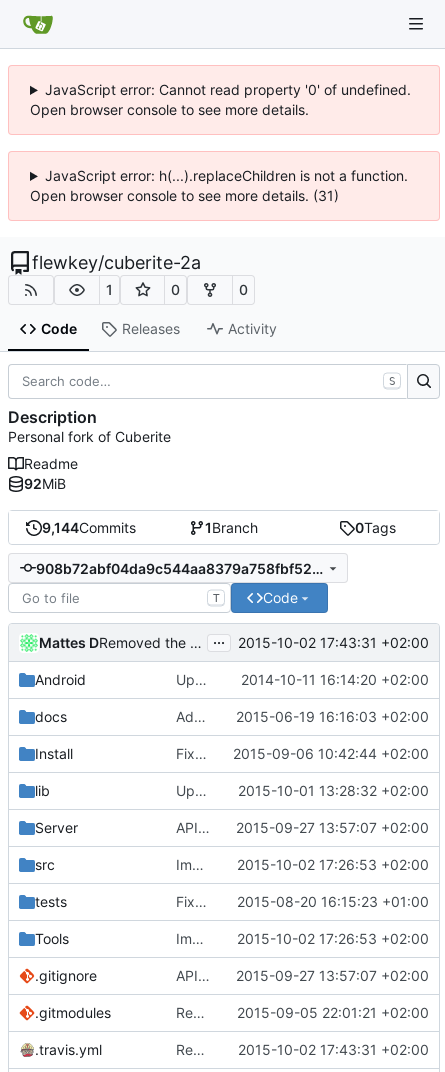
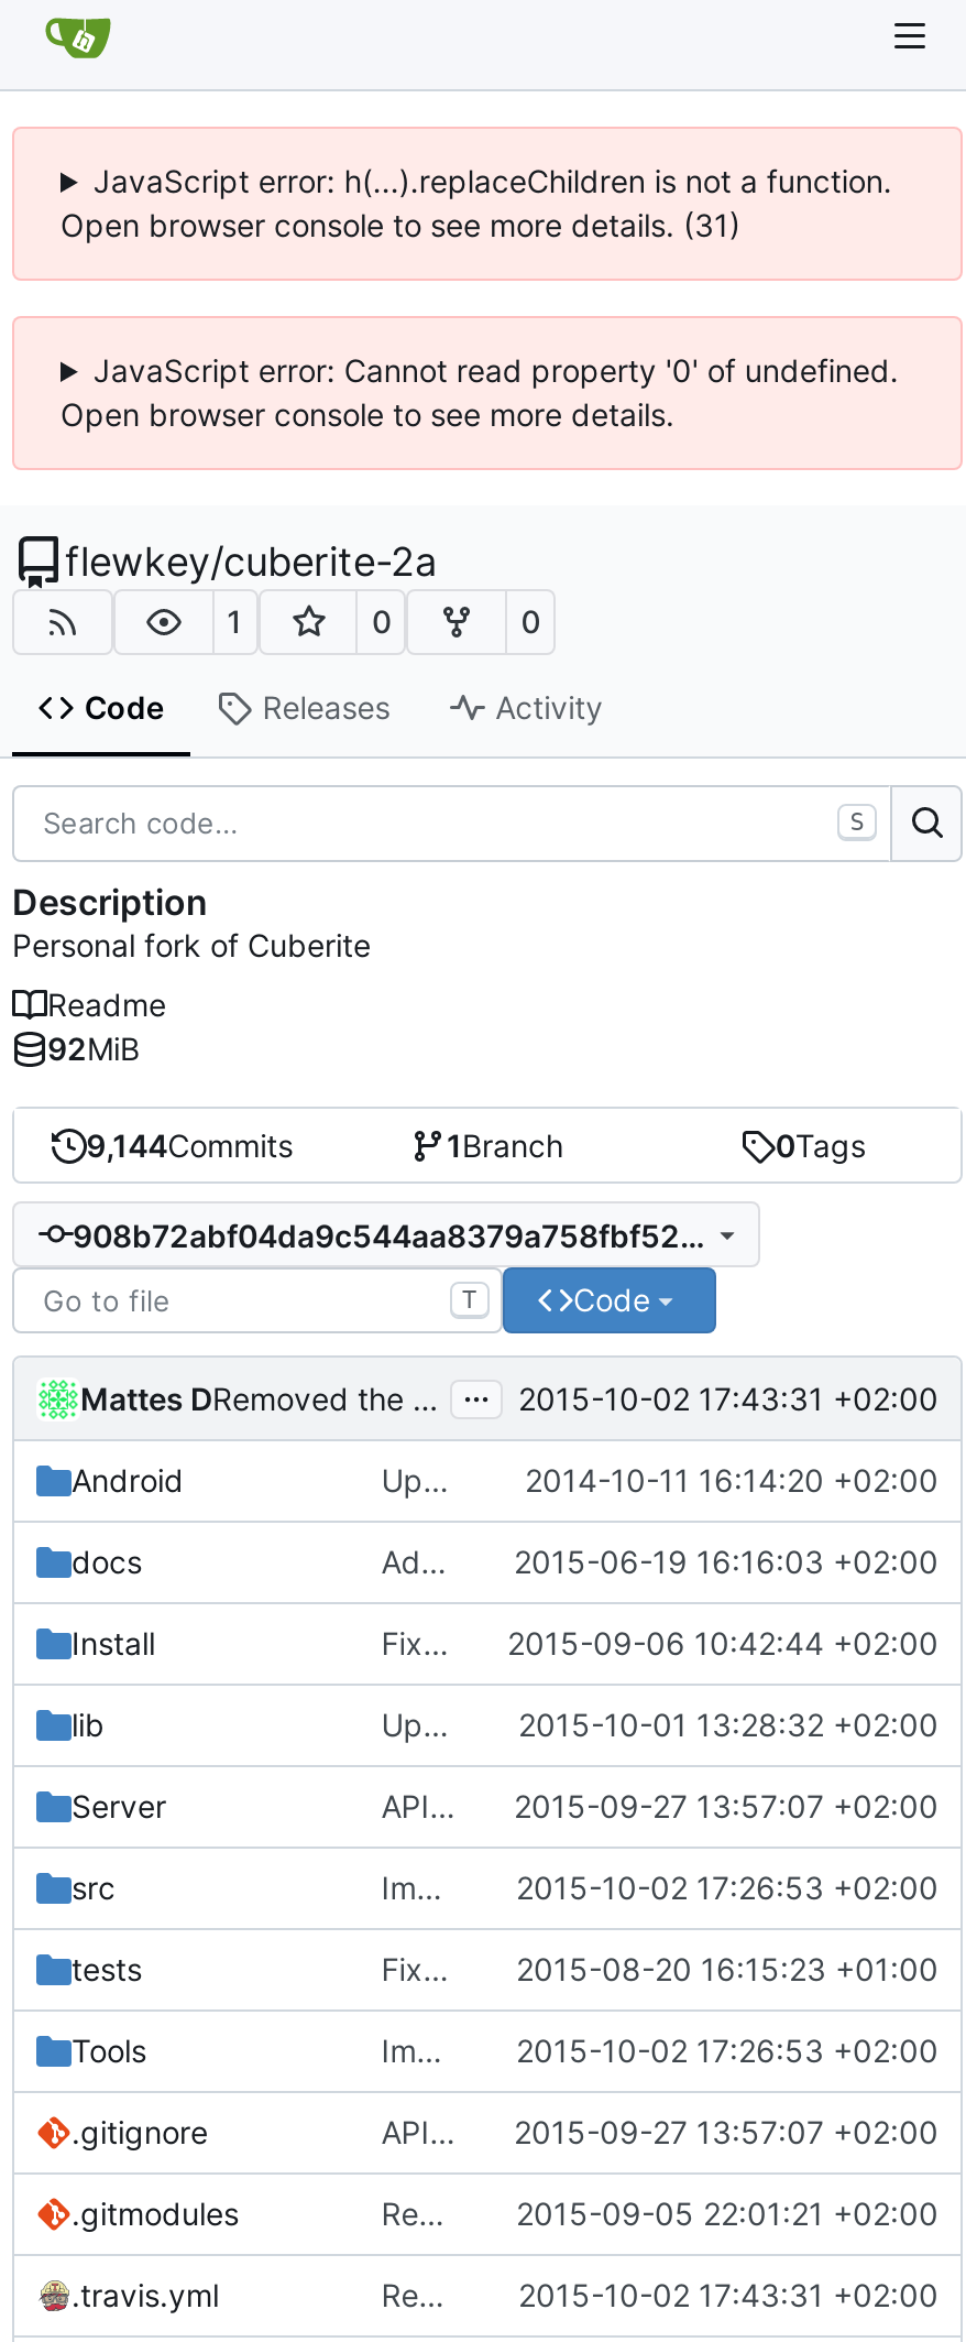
moved down: JavaScript error: Cannot read property '0' of undefined. | Open browser console to see more details.

moved up: JavaScript error: h(...).replaceChildren is not a function. | Open browser console to see more details. (31)
